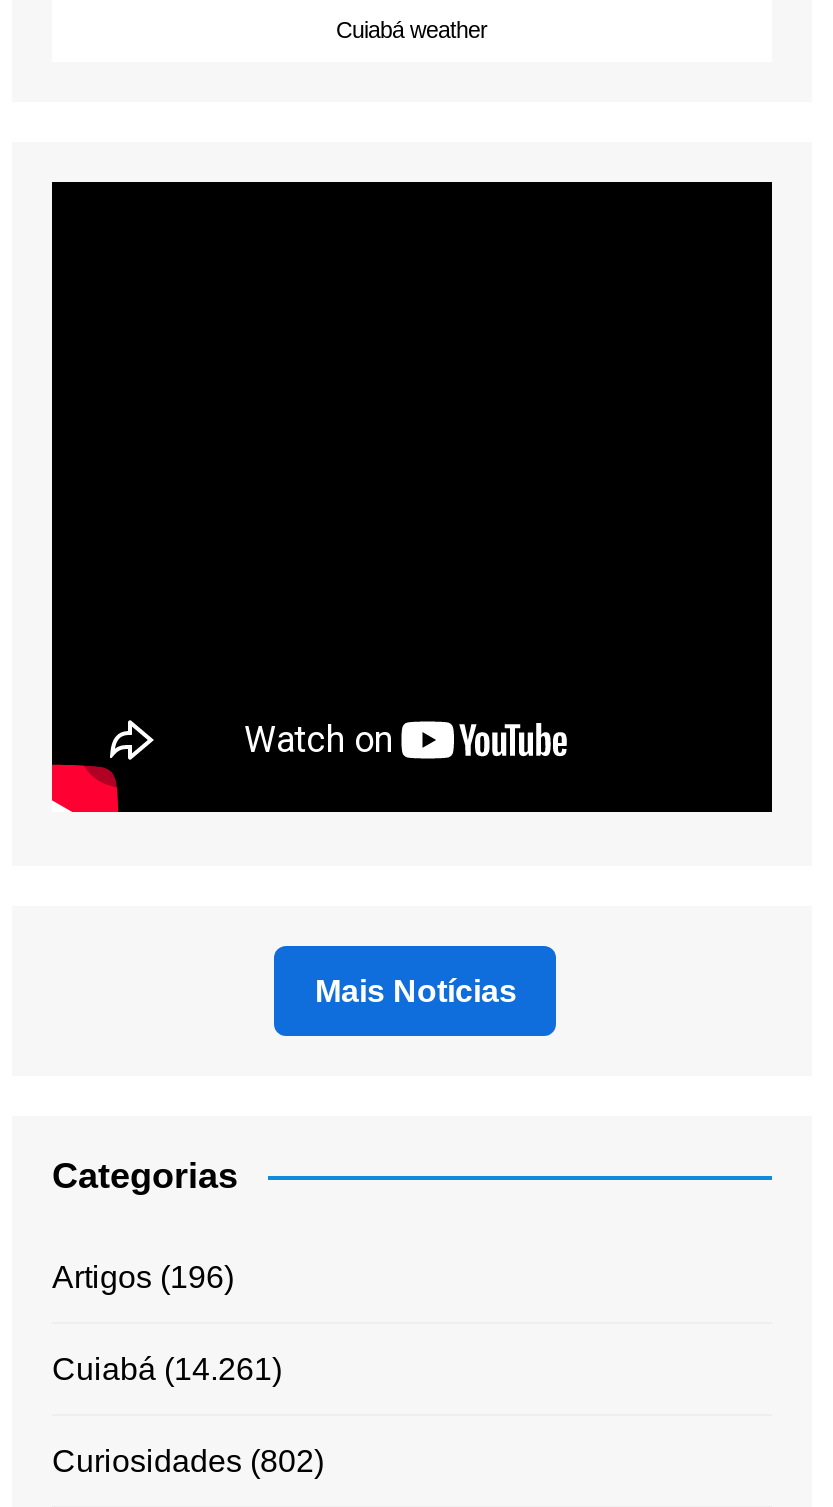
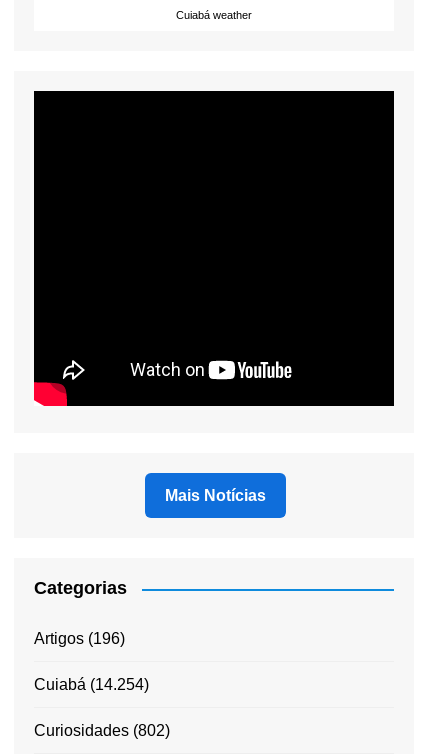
- Cuiabá (14.261)
+ Cuiabá (14.254)
